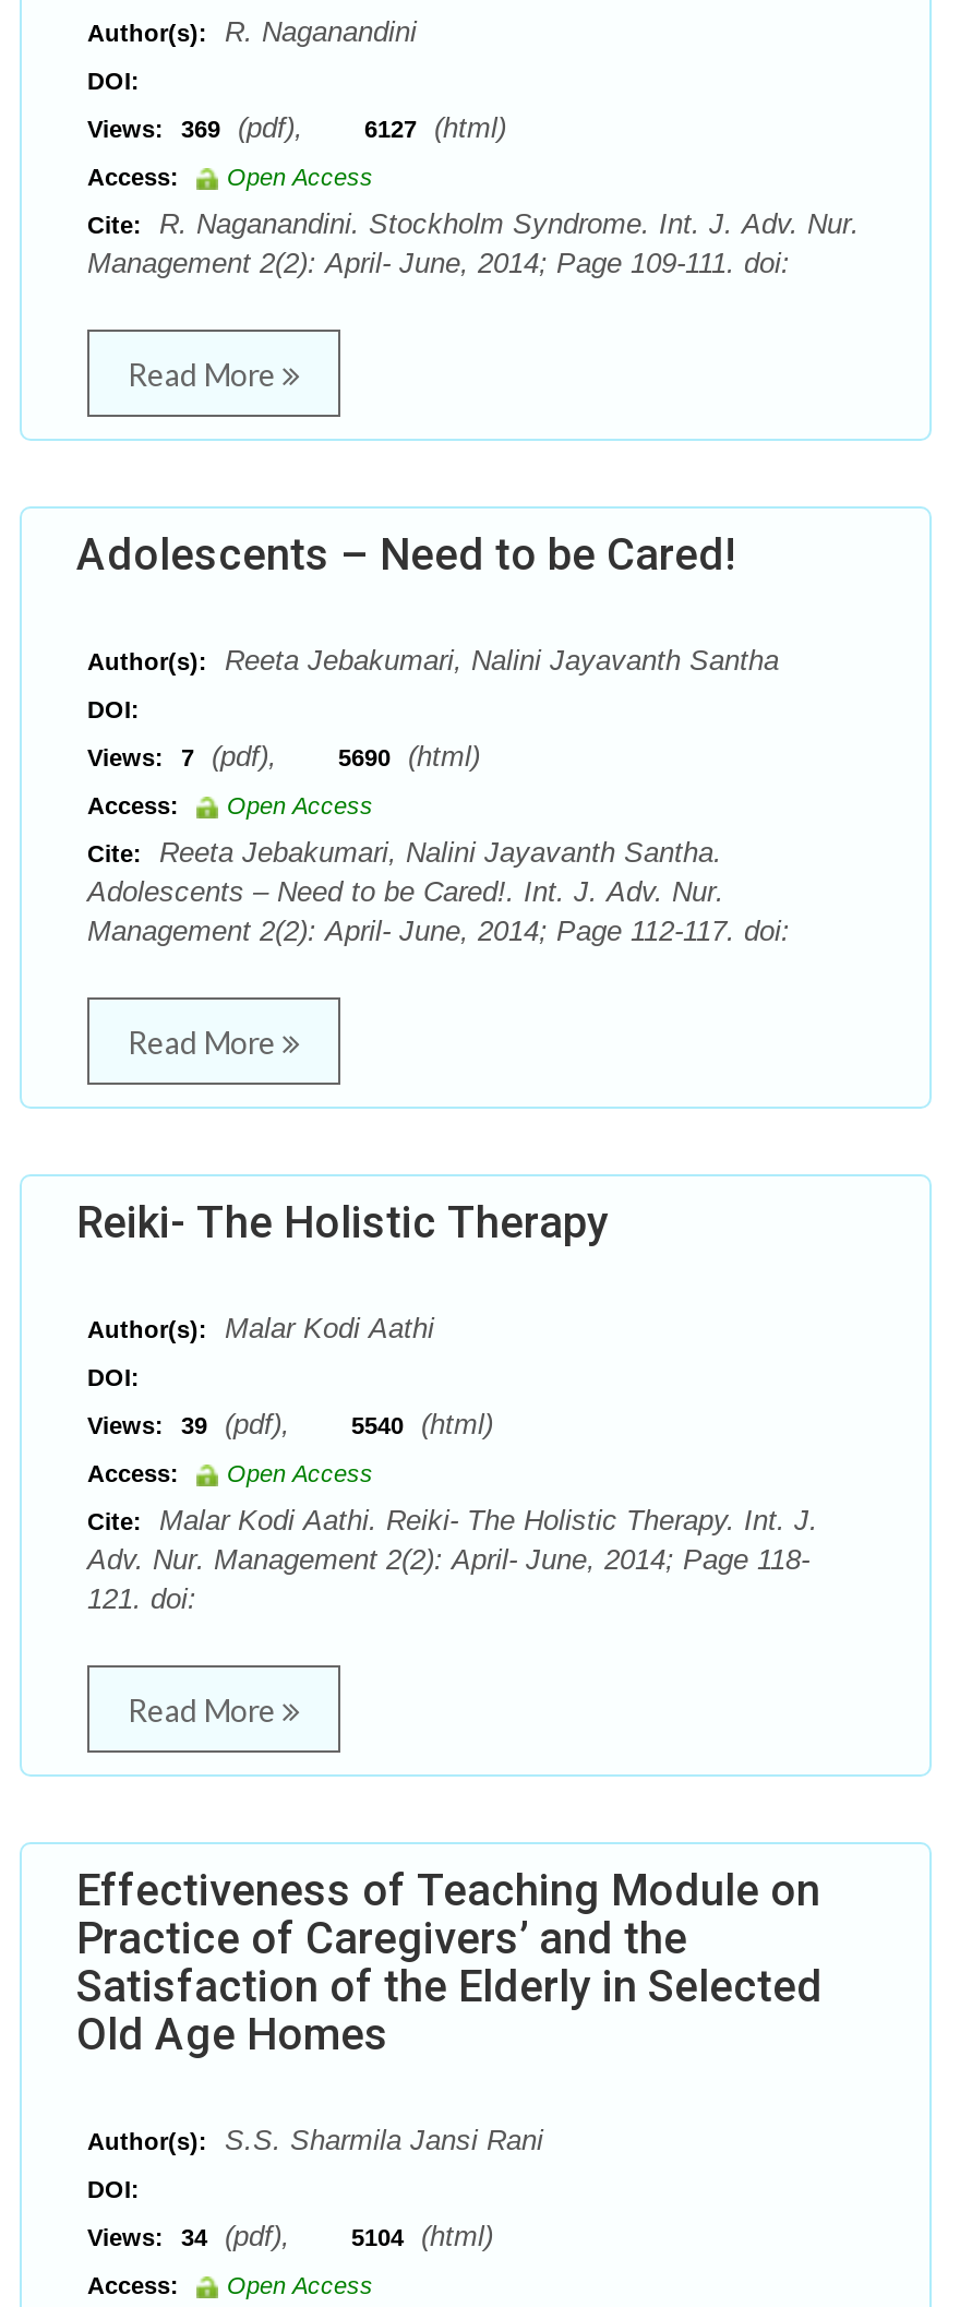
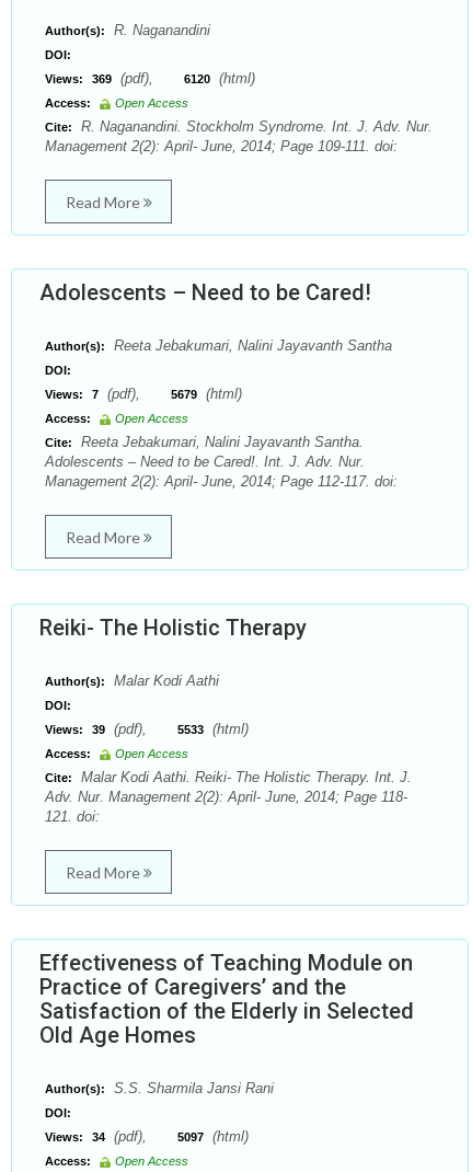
- Views: 369 (pdf), 6127 (html)
+ Views: 369 (pdf), 6120 (html)

- Views: 7 (pdf), 5690 (html)
+ Views: 7 (pdf), 5679 (html)

- Views: 39 (pdf), 5540 (html)
+ Views: 39 (pdf), 5533 (html)

- Views: 34 (pdf), 5104 (html)
+ Views: 34 (pdf), 5097 (html)
